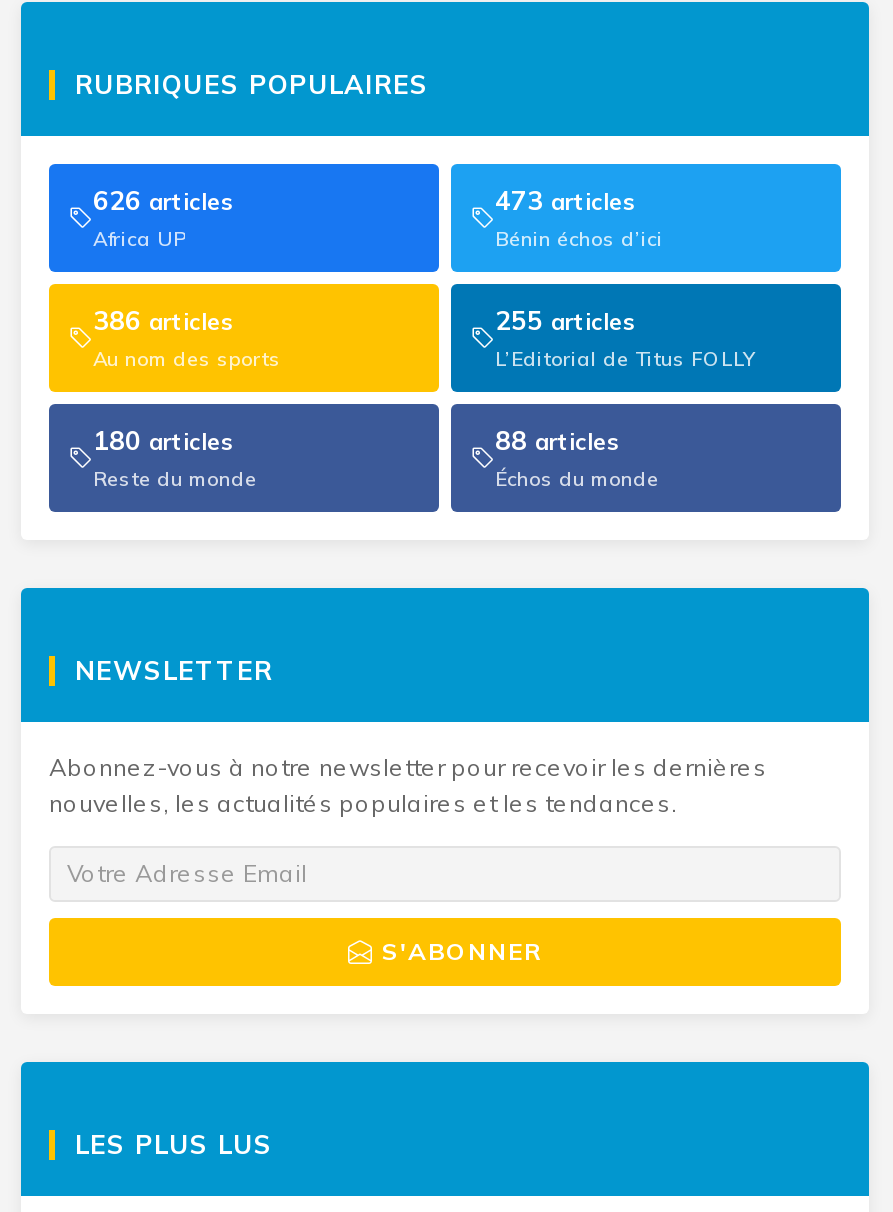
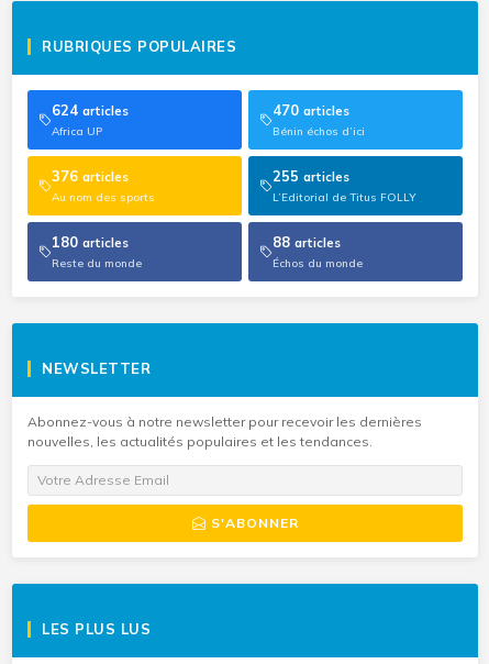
- 626 articles
+ 624 articles

- 473 articles
+ 470 articles

- 386 articles
+ 376 articles
